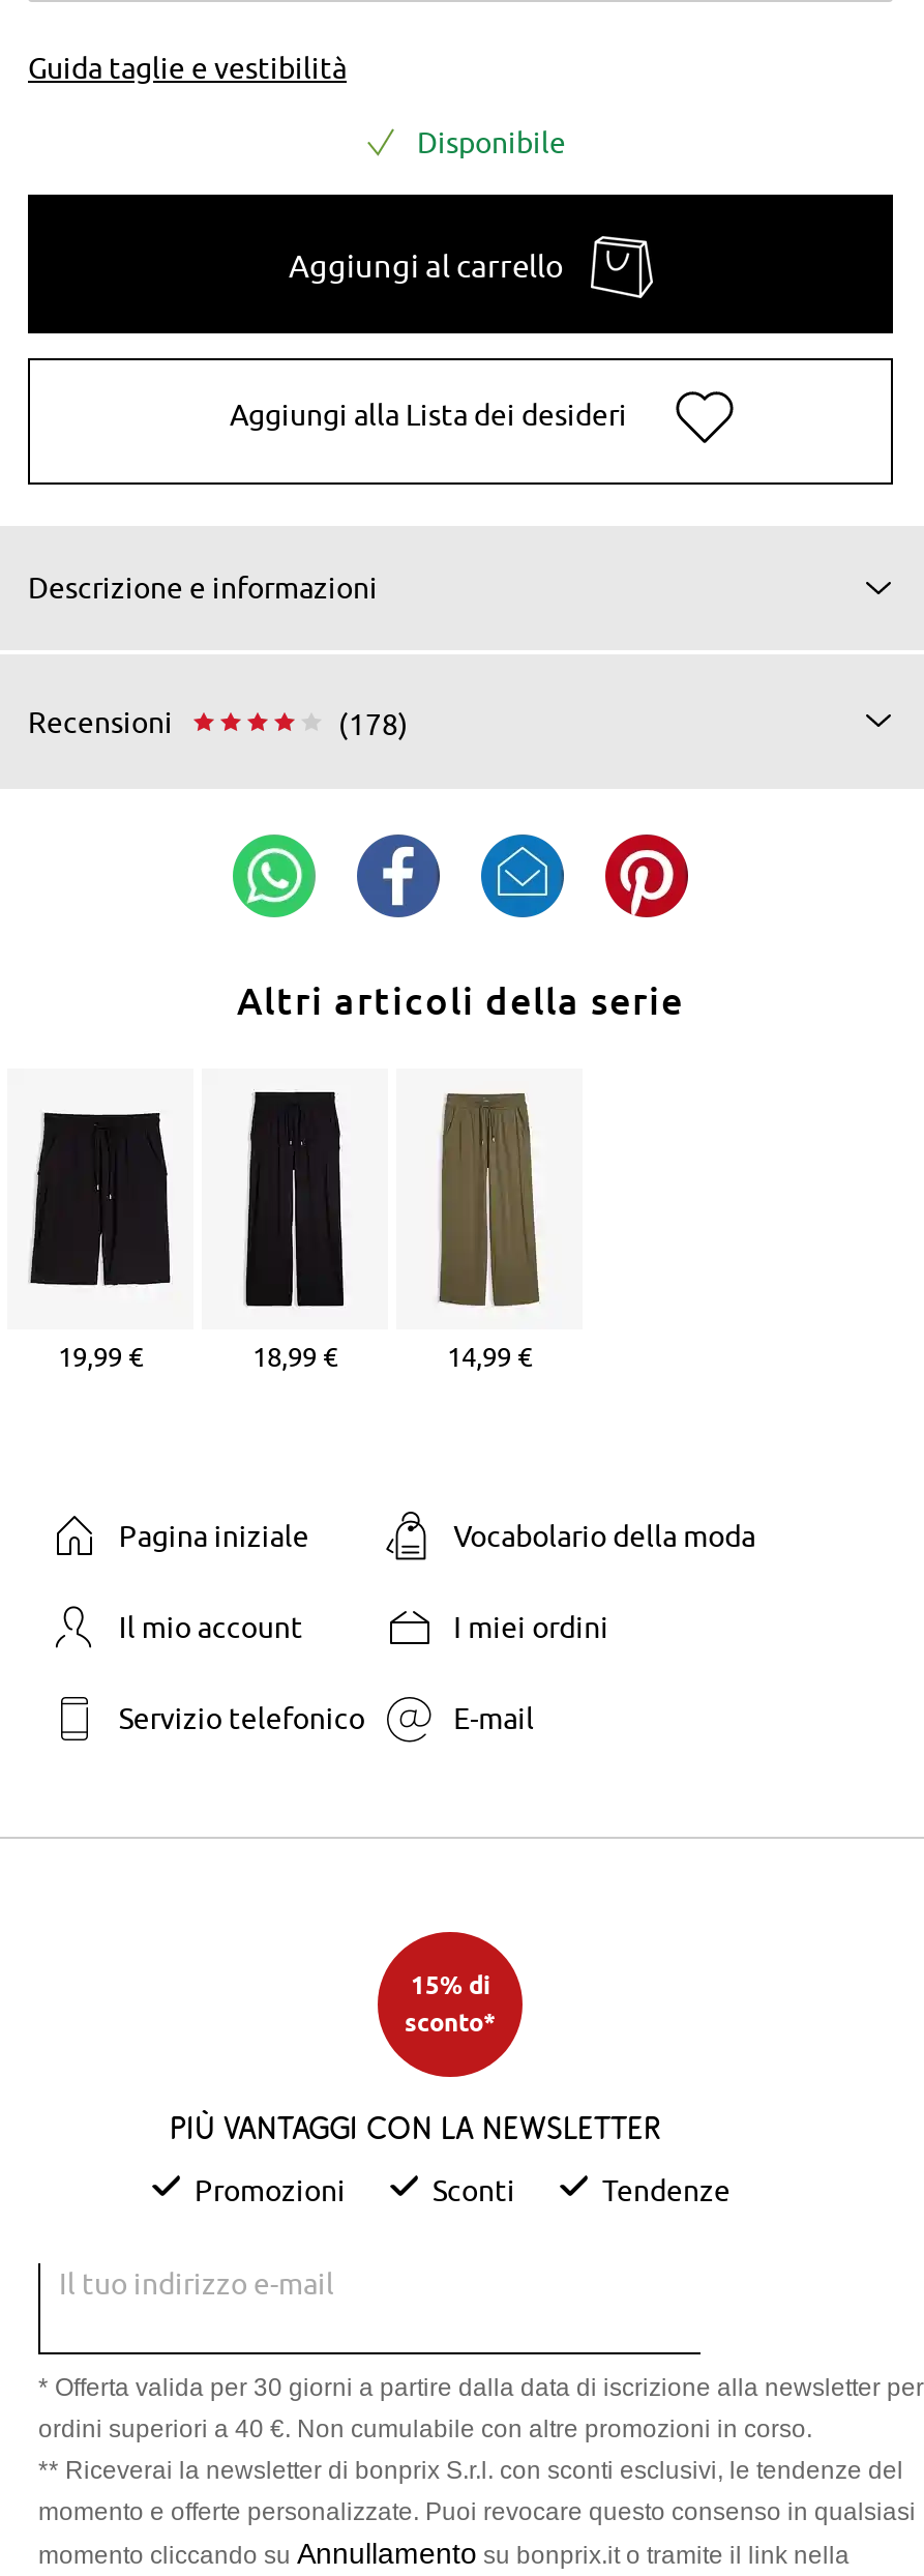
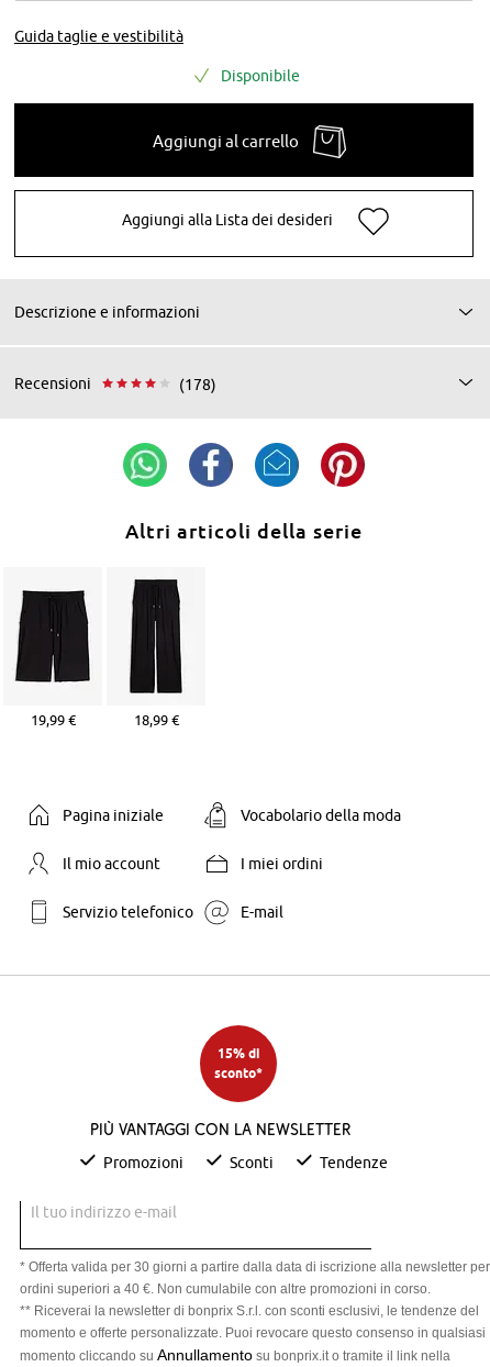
- [image]
- 14,99 €
